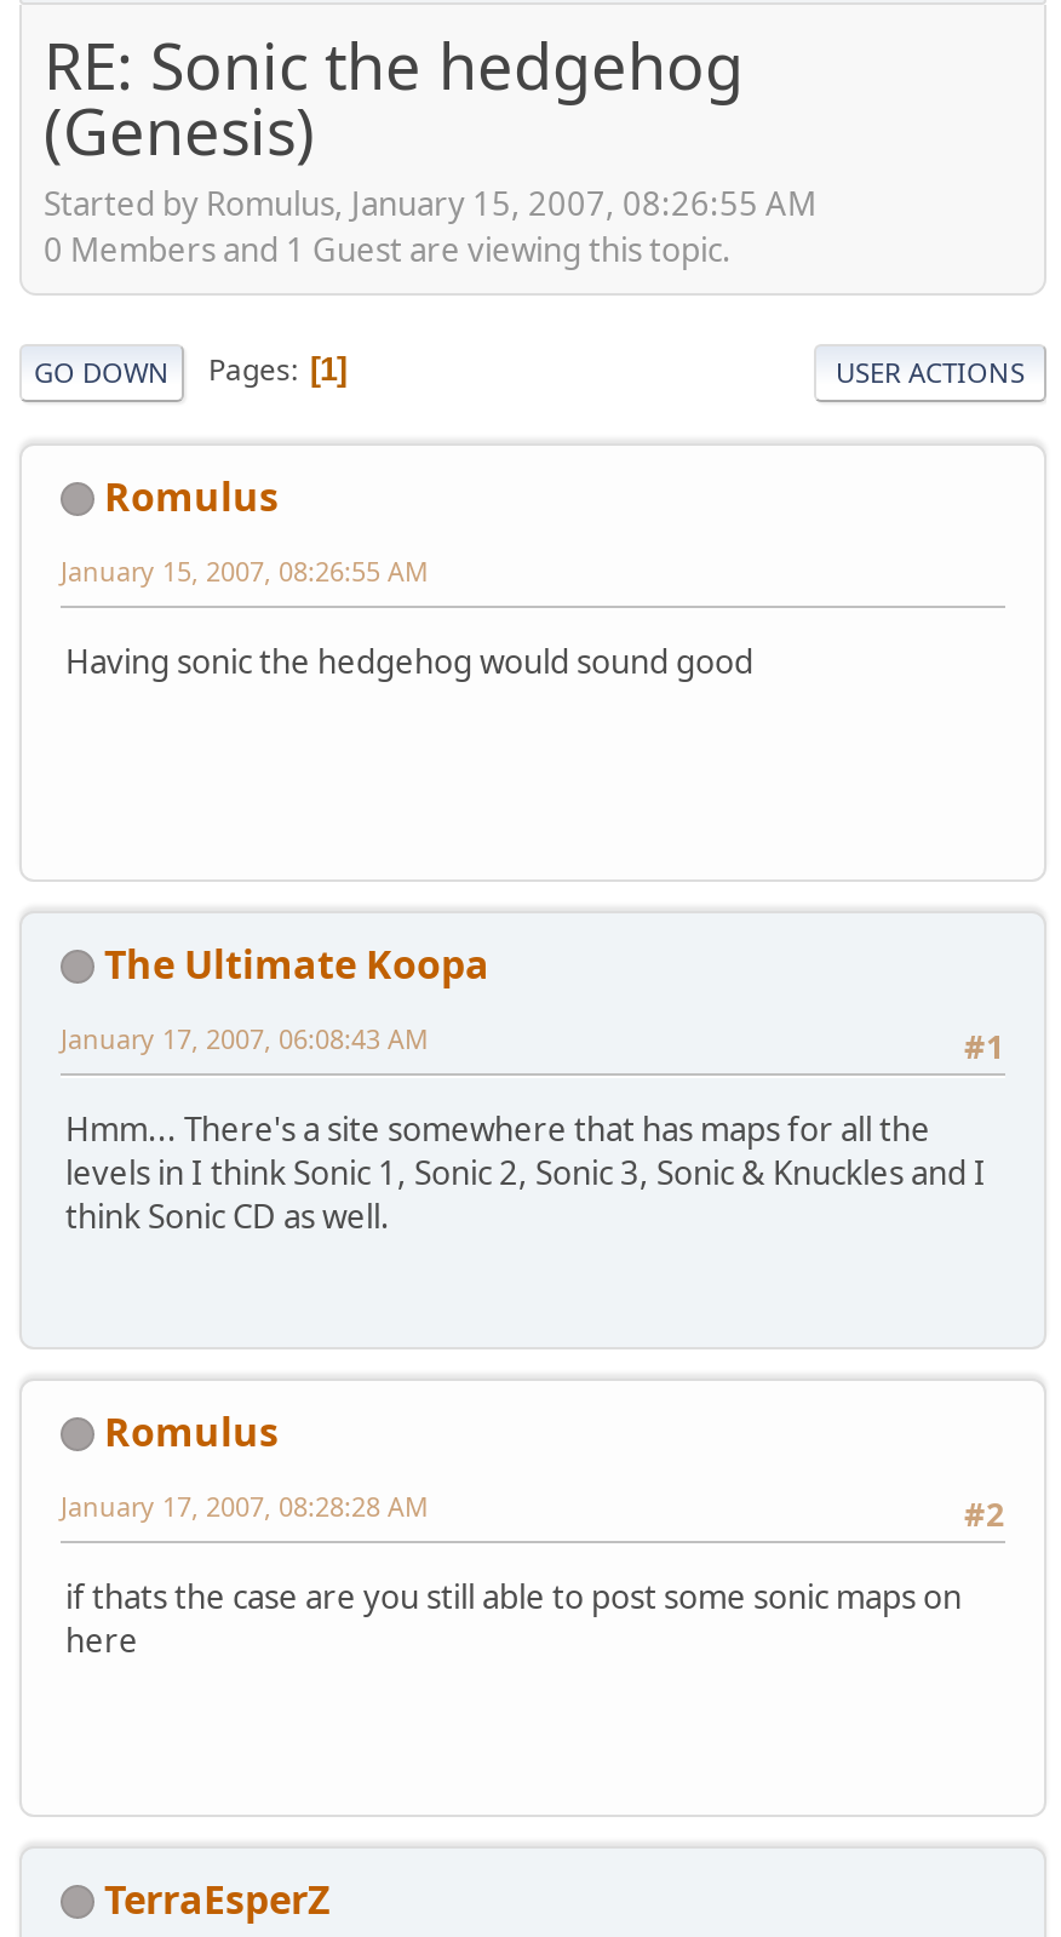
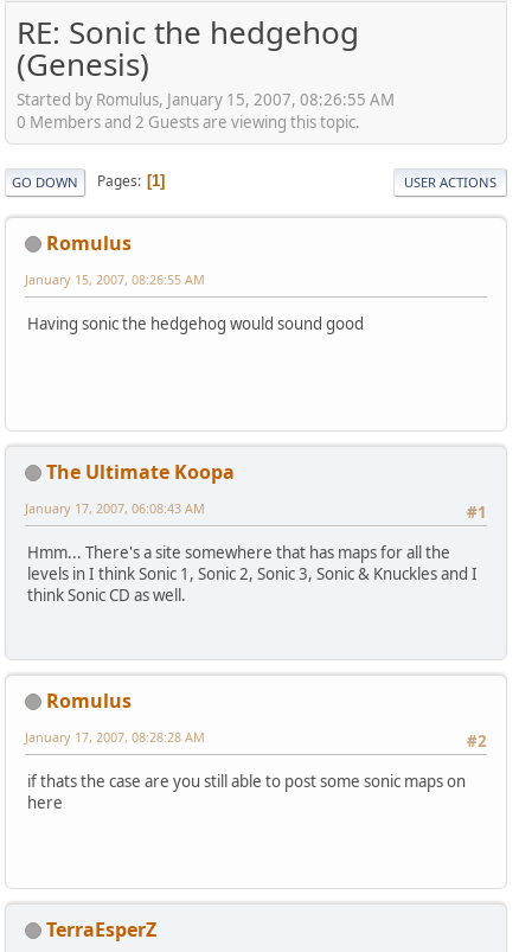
- 0 Members and 1 Guest are viewing this topic.
+ 0 Members and 2 Guests are viewing this topic.
